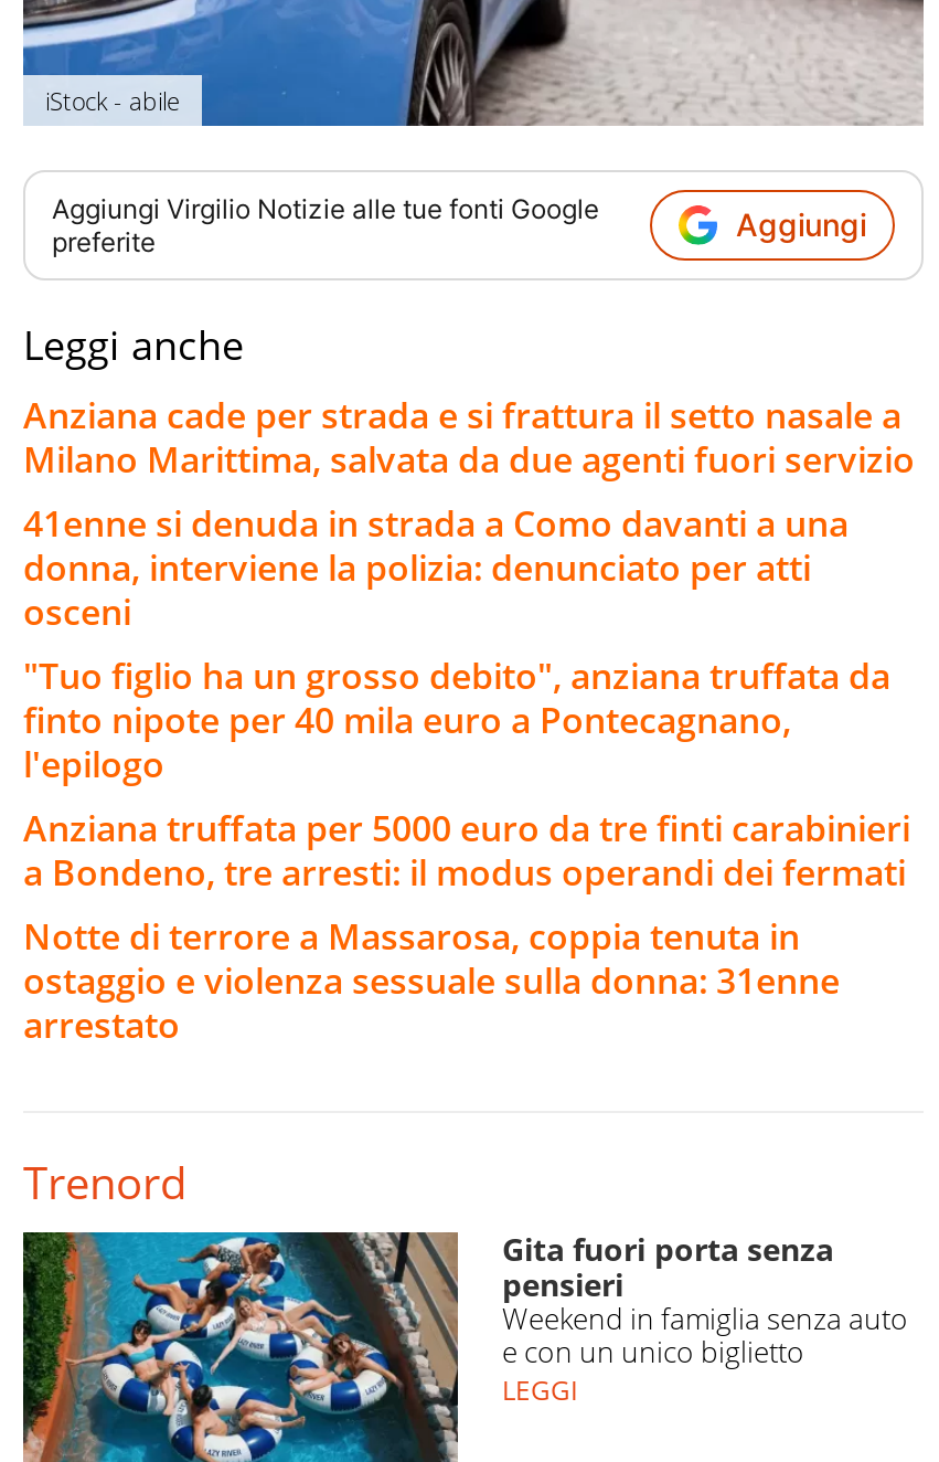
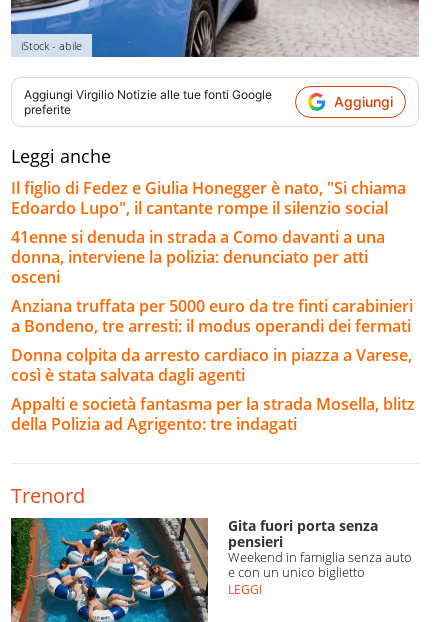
- Anziana cade per strada e si frattura il setto nasale a
- Milano Marittima, salvata da due agenti fuori servizio
+ Il figlio di Fedez e Giulia Honegger è nato, "Si chiama
+ Edoardo Lupo", il cantante rompe il silenzio social

- "Tuo figlio ha un grosso debito", anziana truffata da
- finto nipote per 40 mila euro a Pontecagnano,
- l'epilogo

moved up: Anziana truffata per 5000 euro da tre finti carabinieri | a Bondeno, tre arresti: il modus operandi dei fermati

- Notte di terrore a Massarosa, coppia tenuta in
- ostaggio e violenza sessuale sulla donna: 31enne
- arrestato
+ Donna colpita da arresto cardiaco in piazza a Varese,
+ così è stata salvata dagli agenti
+ Appalti e società fantasma per la strada Mosella, blitz
+ della Polizia ad Agrigento: tre indagati
